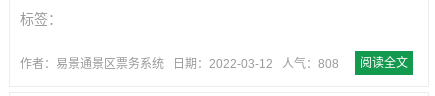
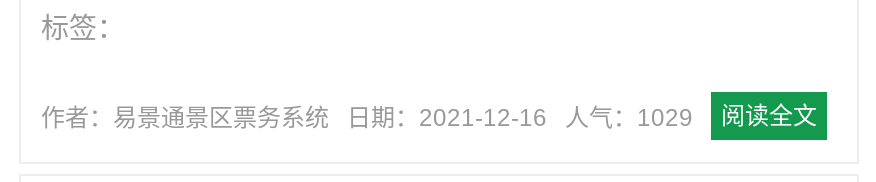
- 日期：2022-03-12
+ 日期：2021-12-16

- 人气：808
+ 人气：1029
